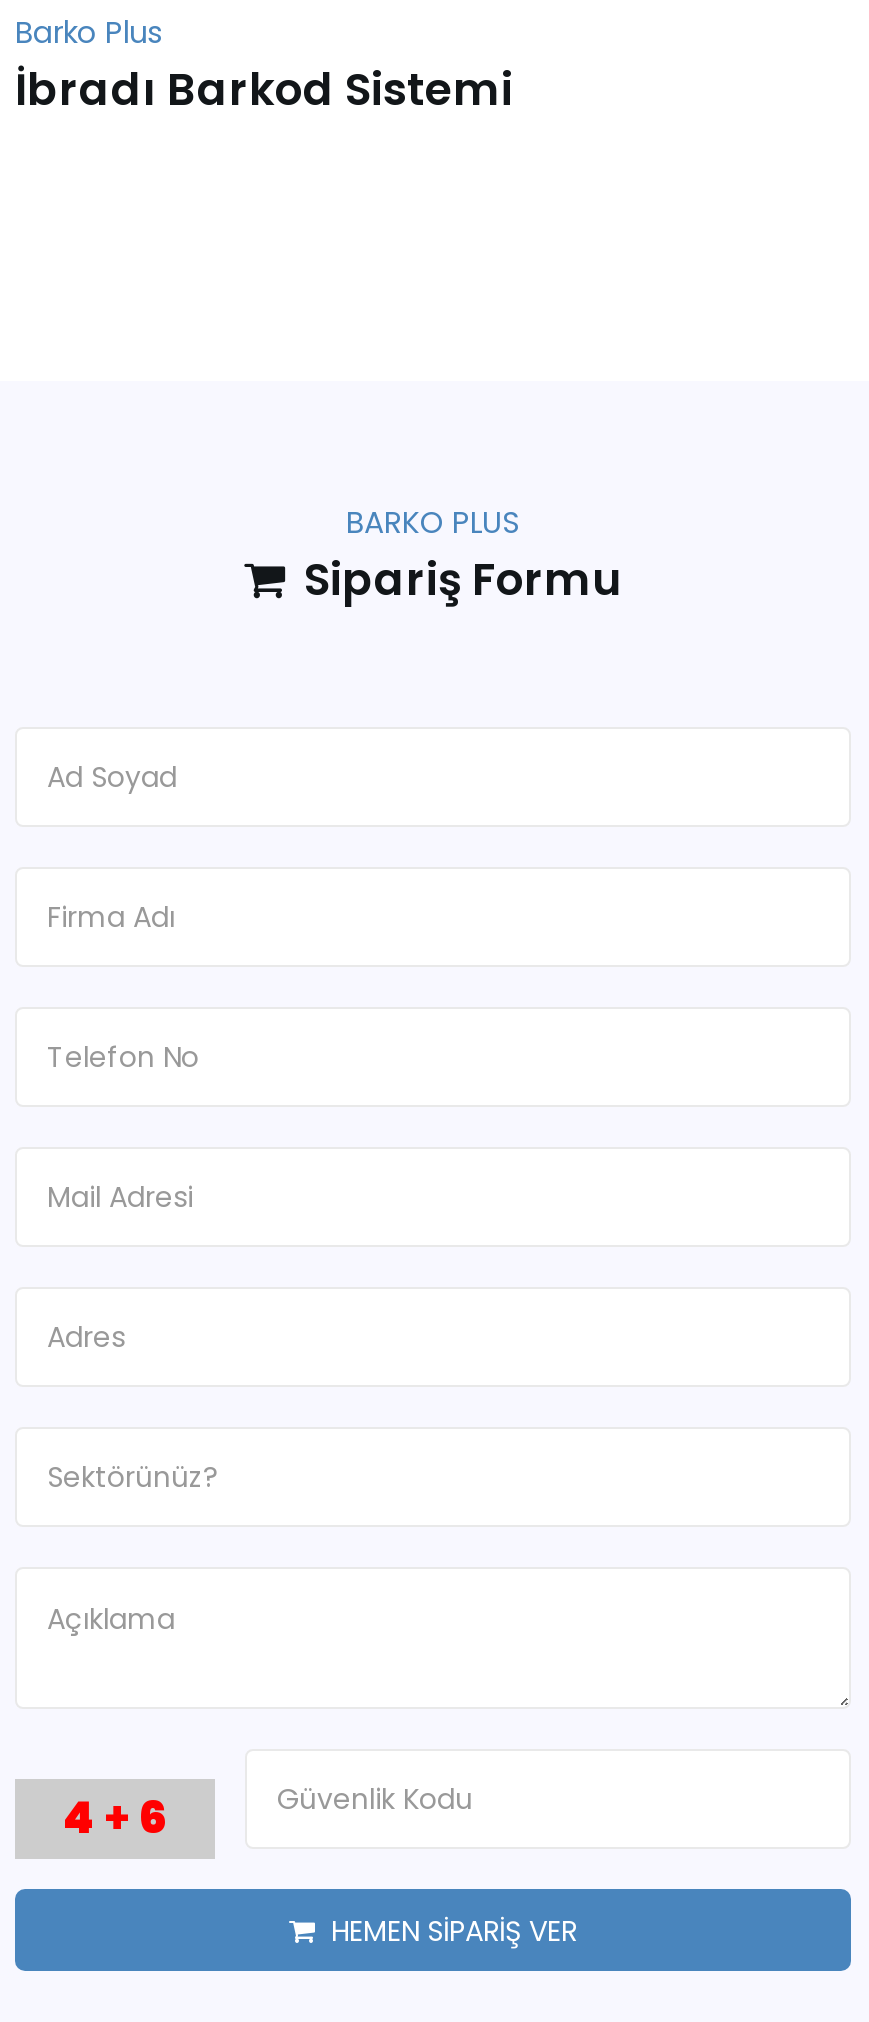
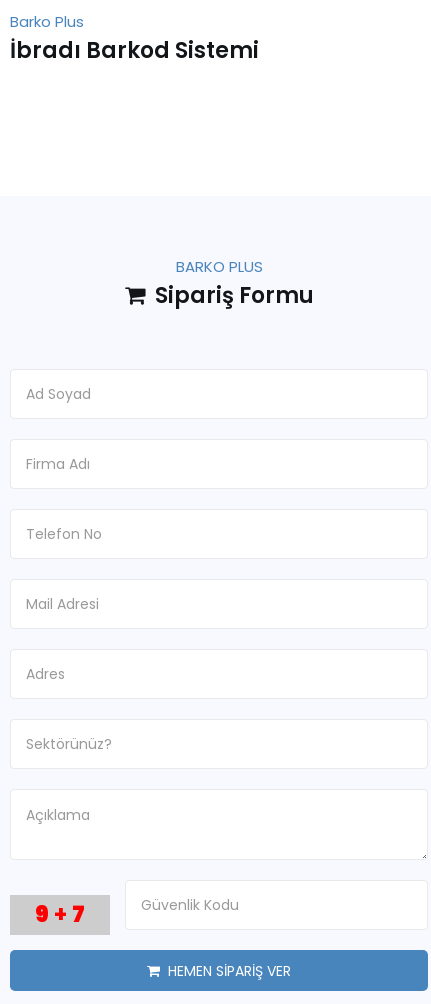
- 4 + 6
+ 9 + 7
